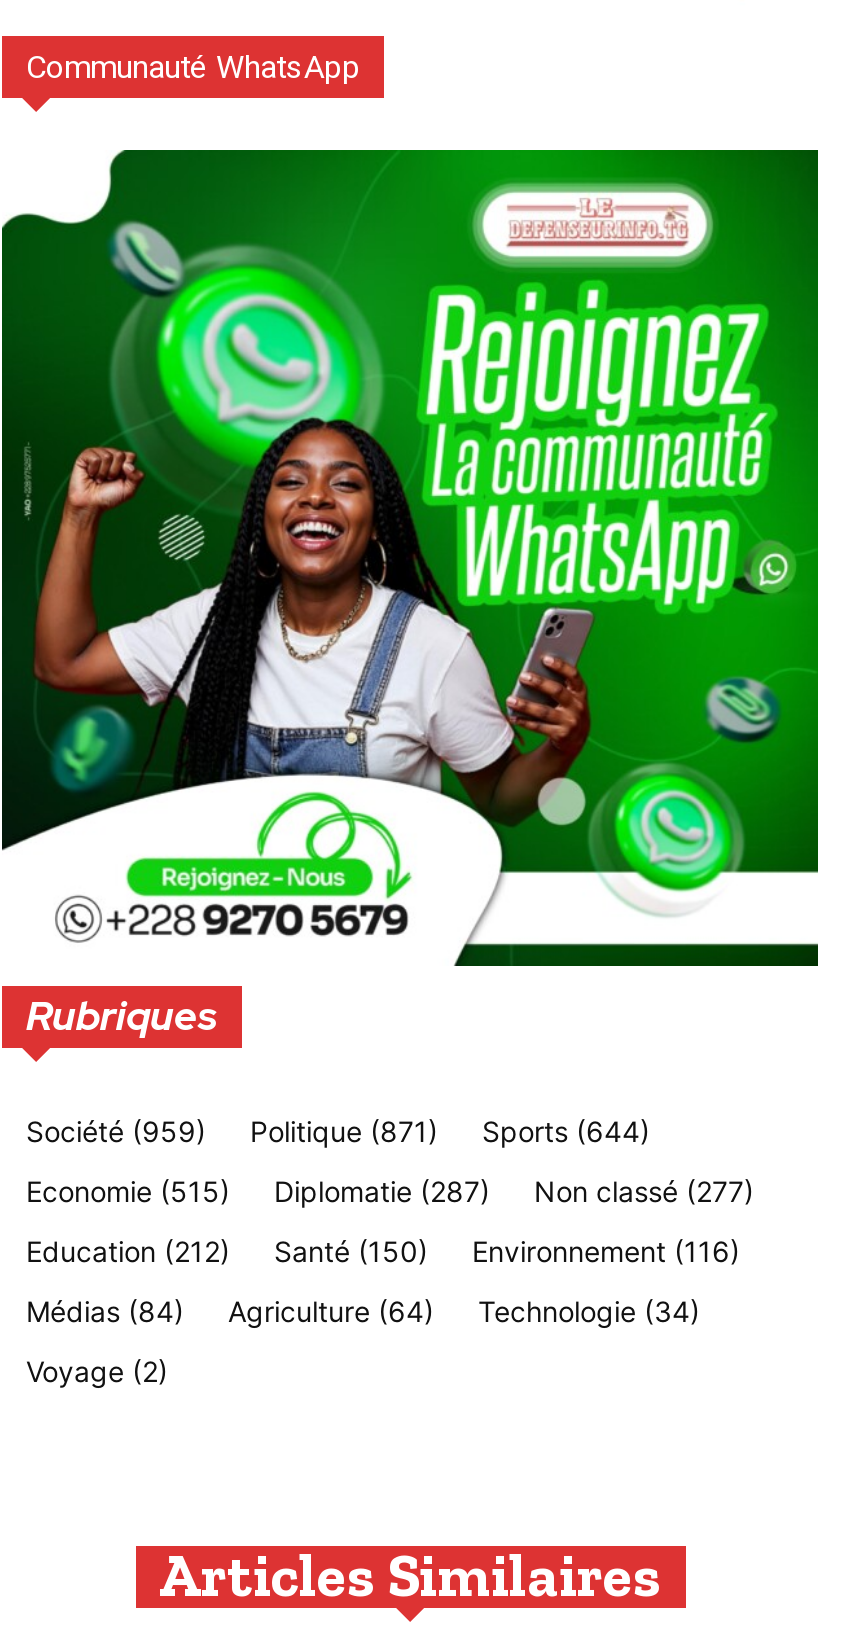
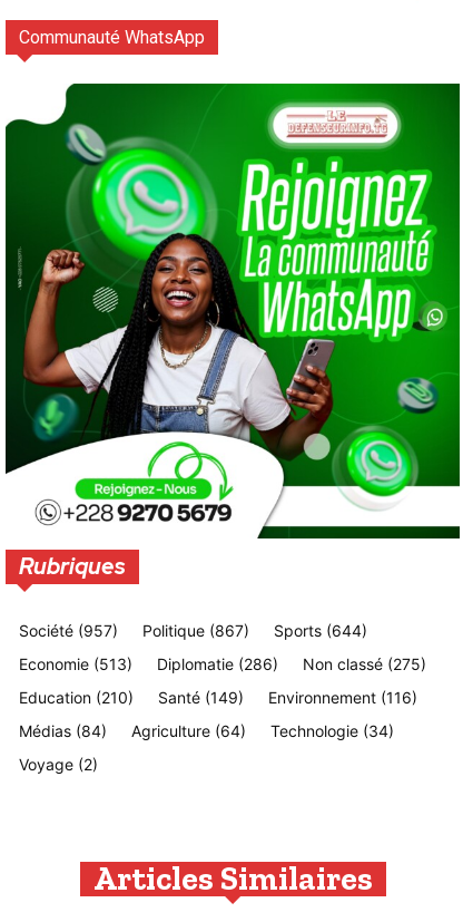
- Société (959)
+ Société (957)

- Politique (871)
+ Politique (867)

- Economie (515)
+ Economie (513)

- Diplomatie (287)
+ Diplomatie (286)

- Non classé (277)
+ Non classé (275)

- Education (212)
+ Education (210)

- Santé (150)
+ Santé (149)
